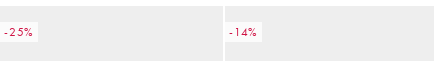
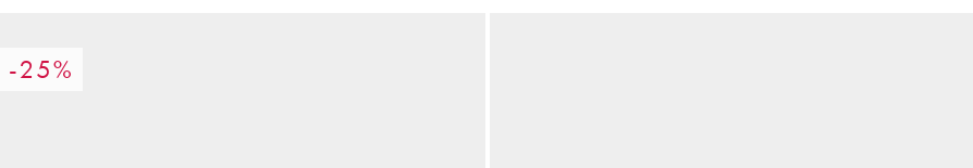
- -14%
